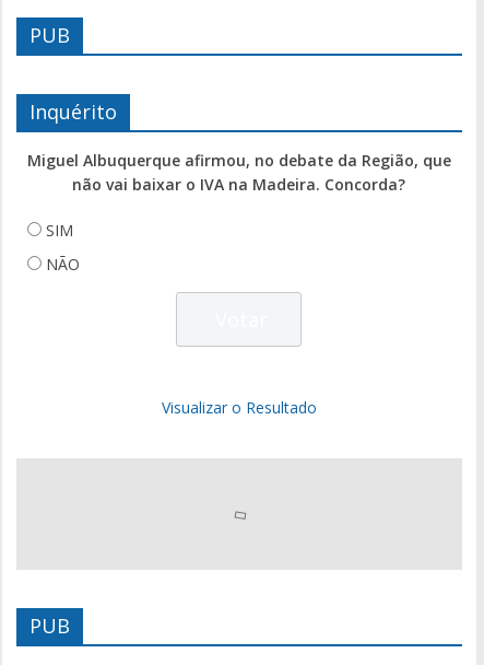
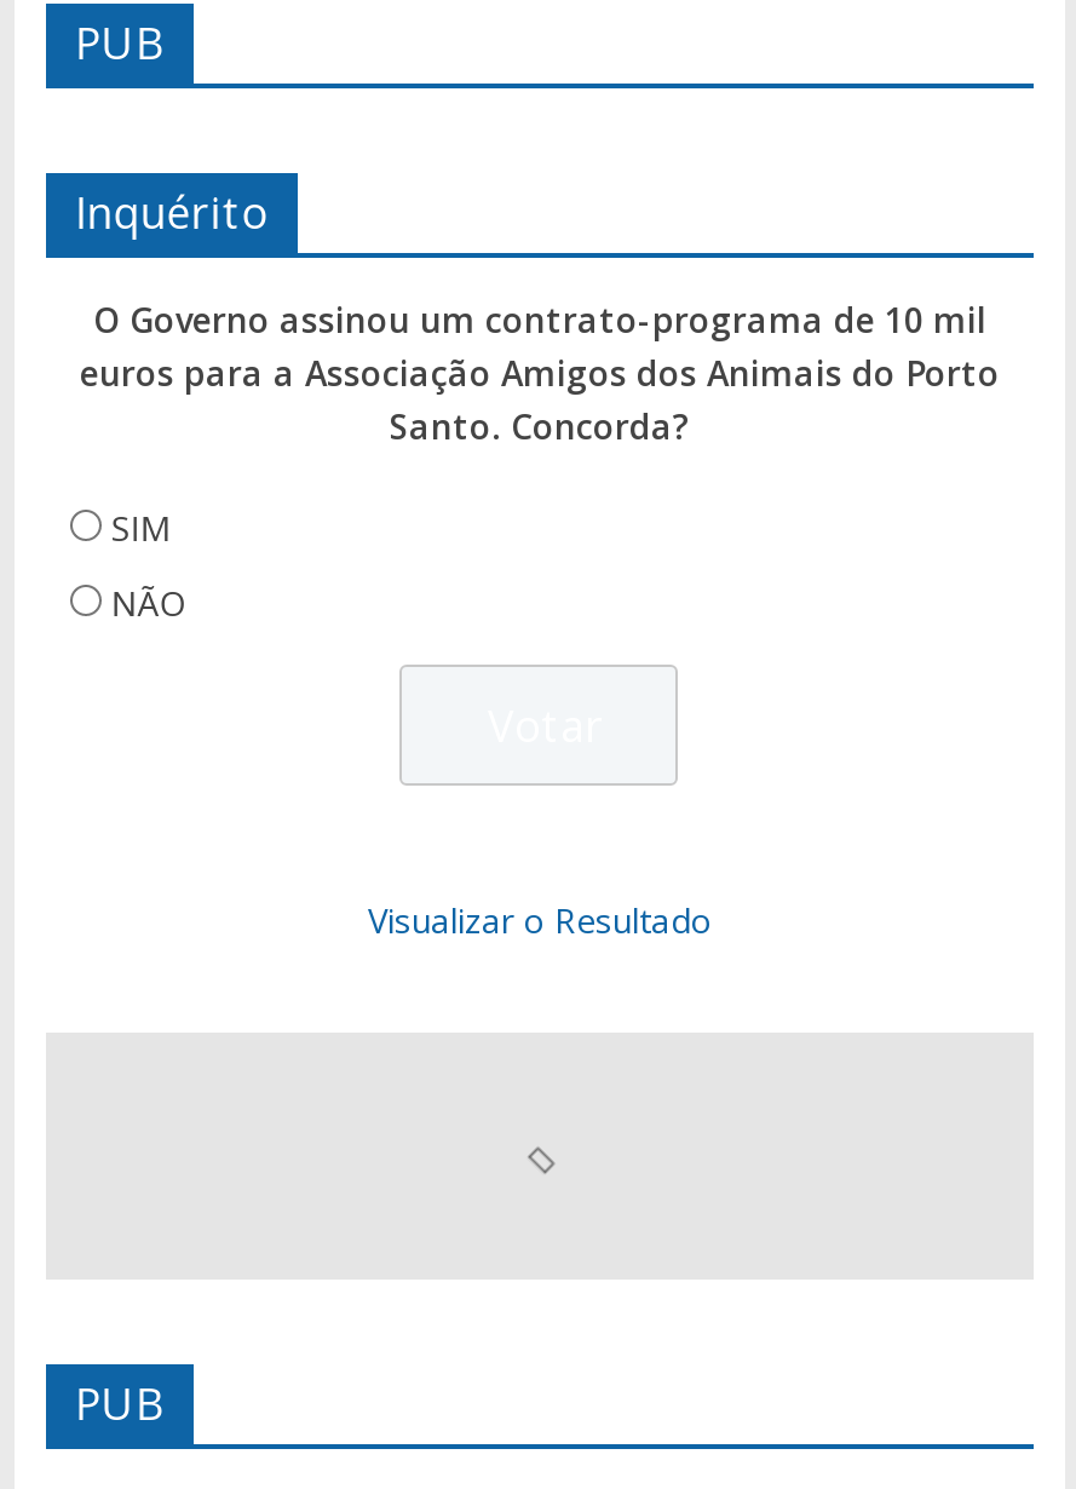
- Miguel Albuquerque afirmou, no debate da Região, que
- não vai baixar o IVA na Madeira. Concorda?
+ O Governo assinou um contrato-programa de 10 mil
+ euros para a Associação Amigos dos Animais do Porto
+ Santo. Concorda?
